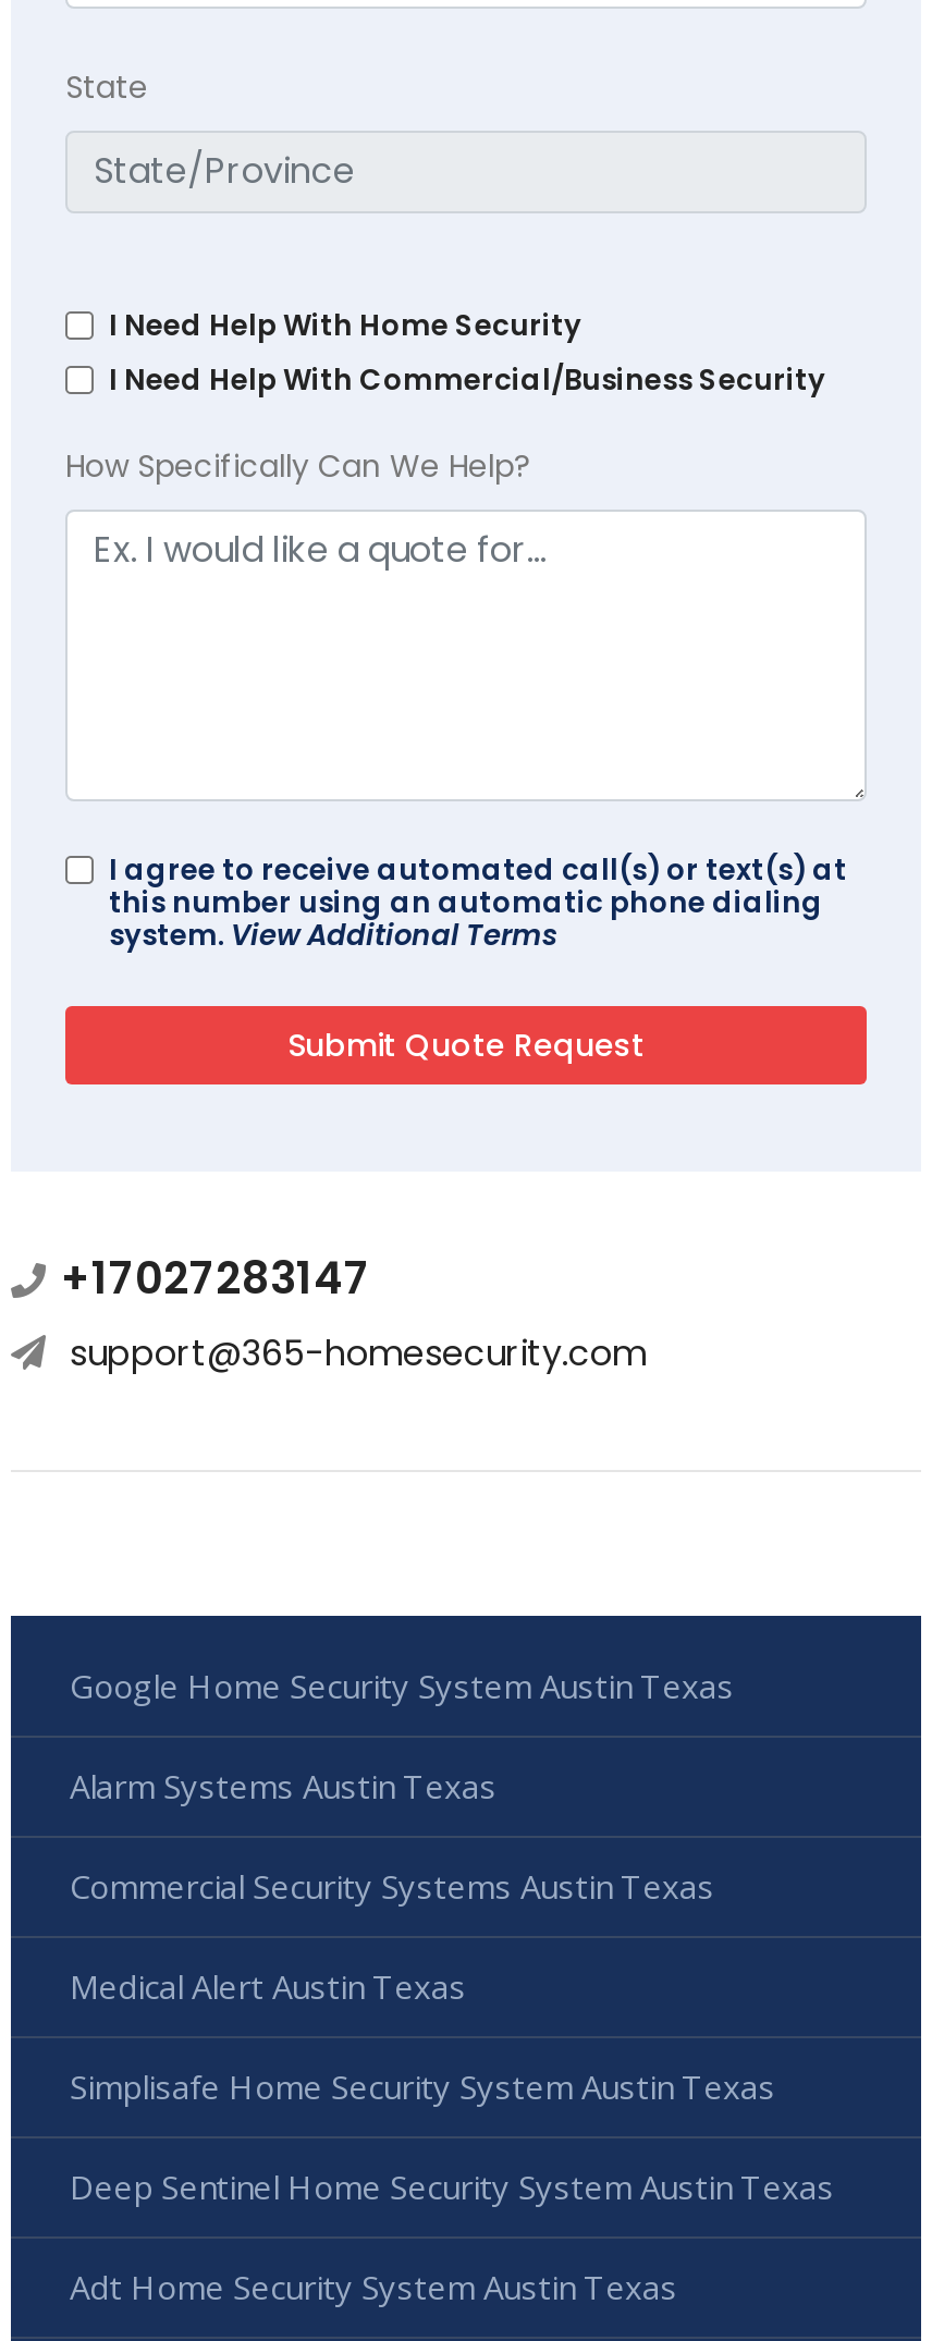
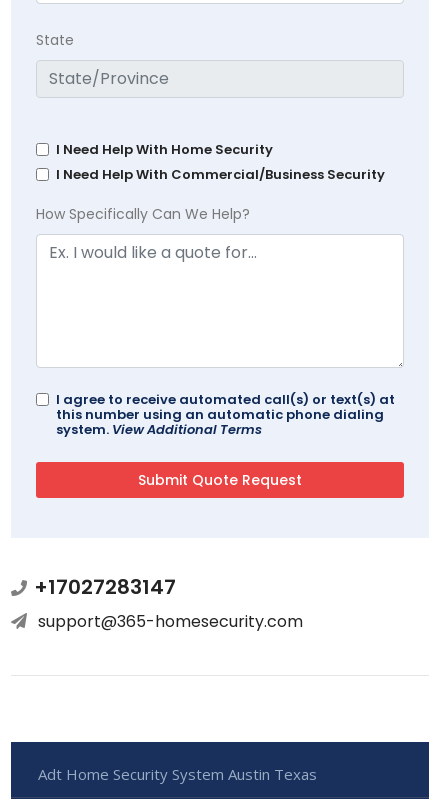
- Google Home Security System Austin Texas
- Alarm Systems Austin Texas
- Commercial Security Systems Austin Texas
- Medical Alert Austin Texas
- Simplisafe Home Security System Austin Texas
- Deep Sentinel Home Security System Austin Texas
